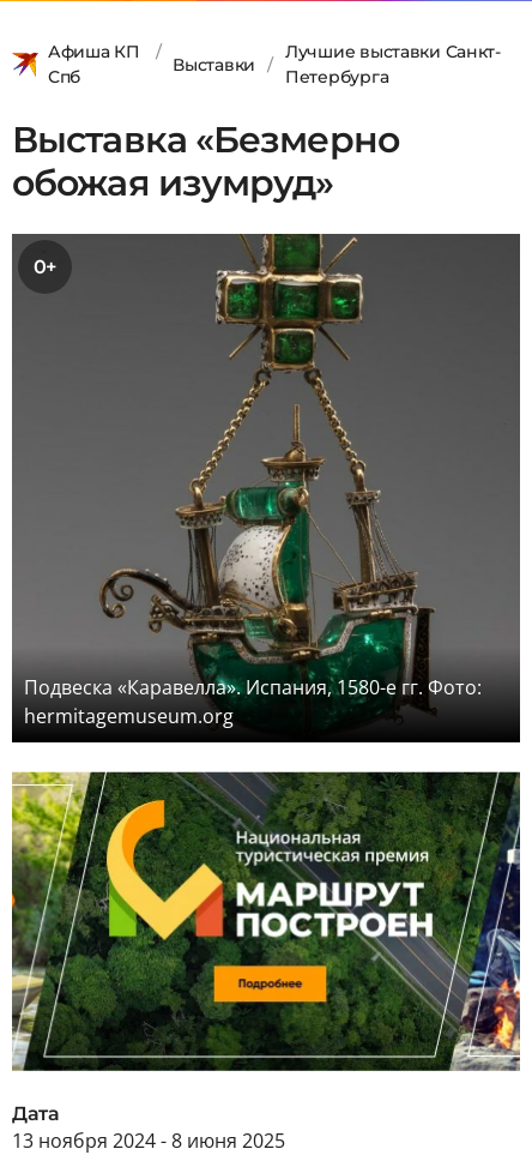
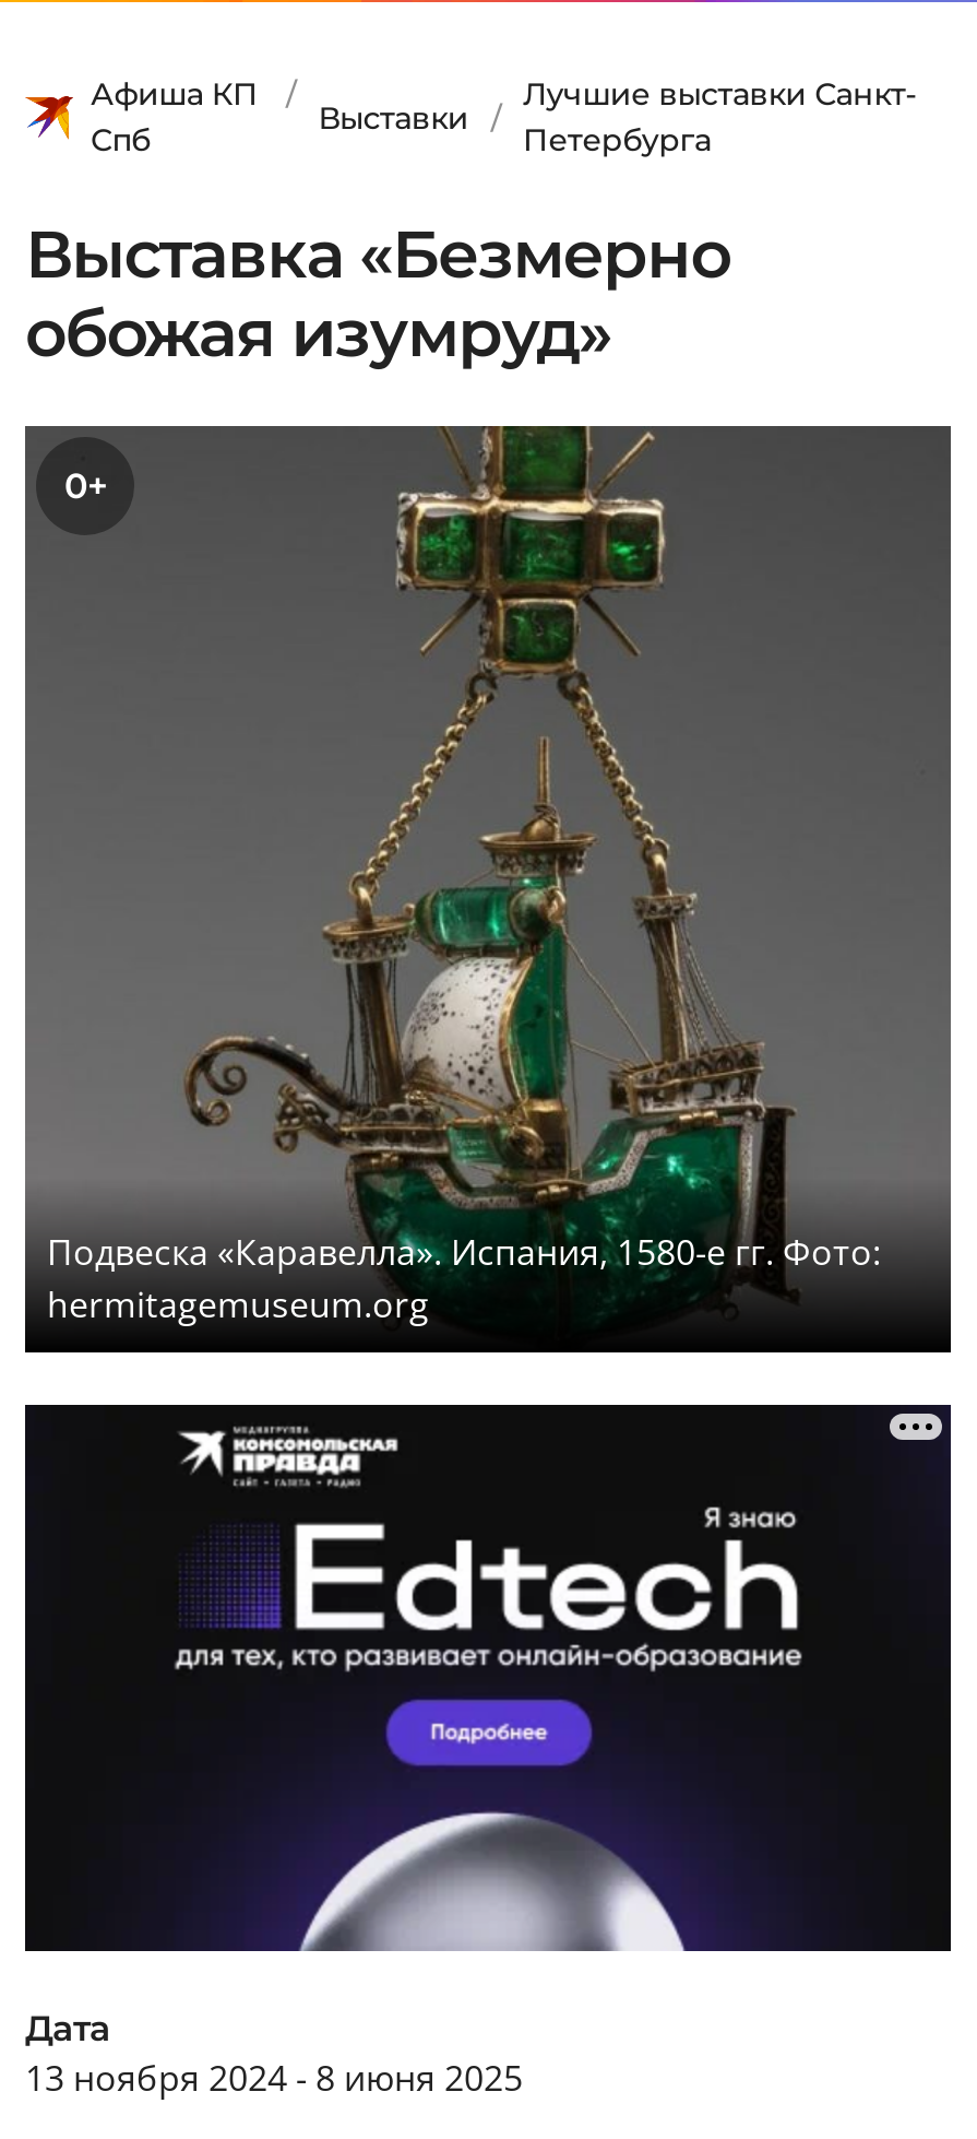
- [image]
+ [image]
